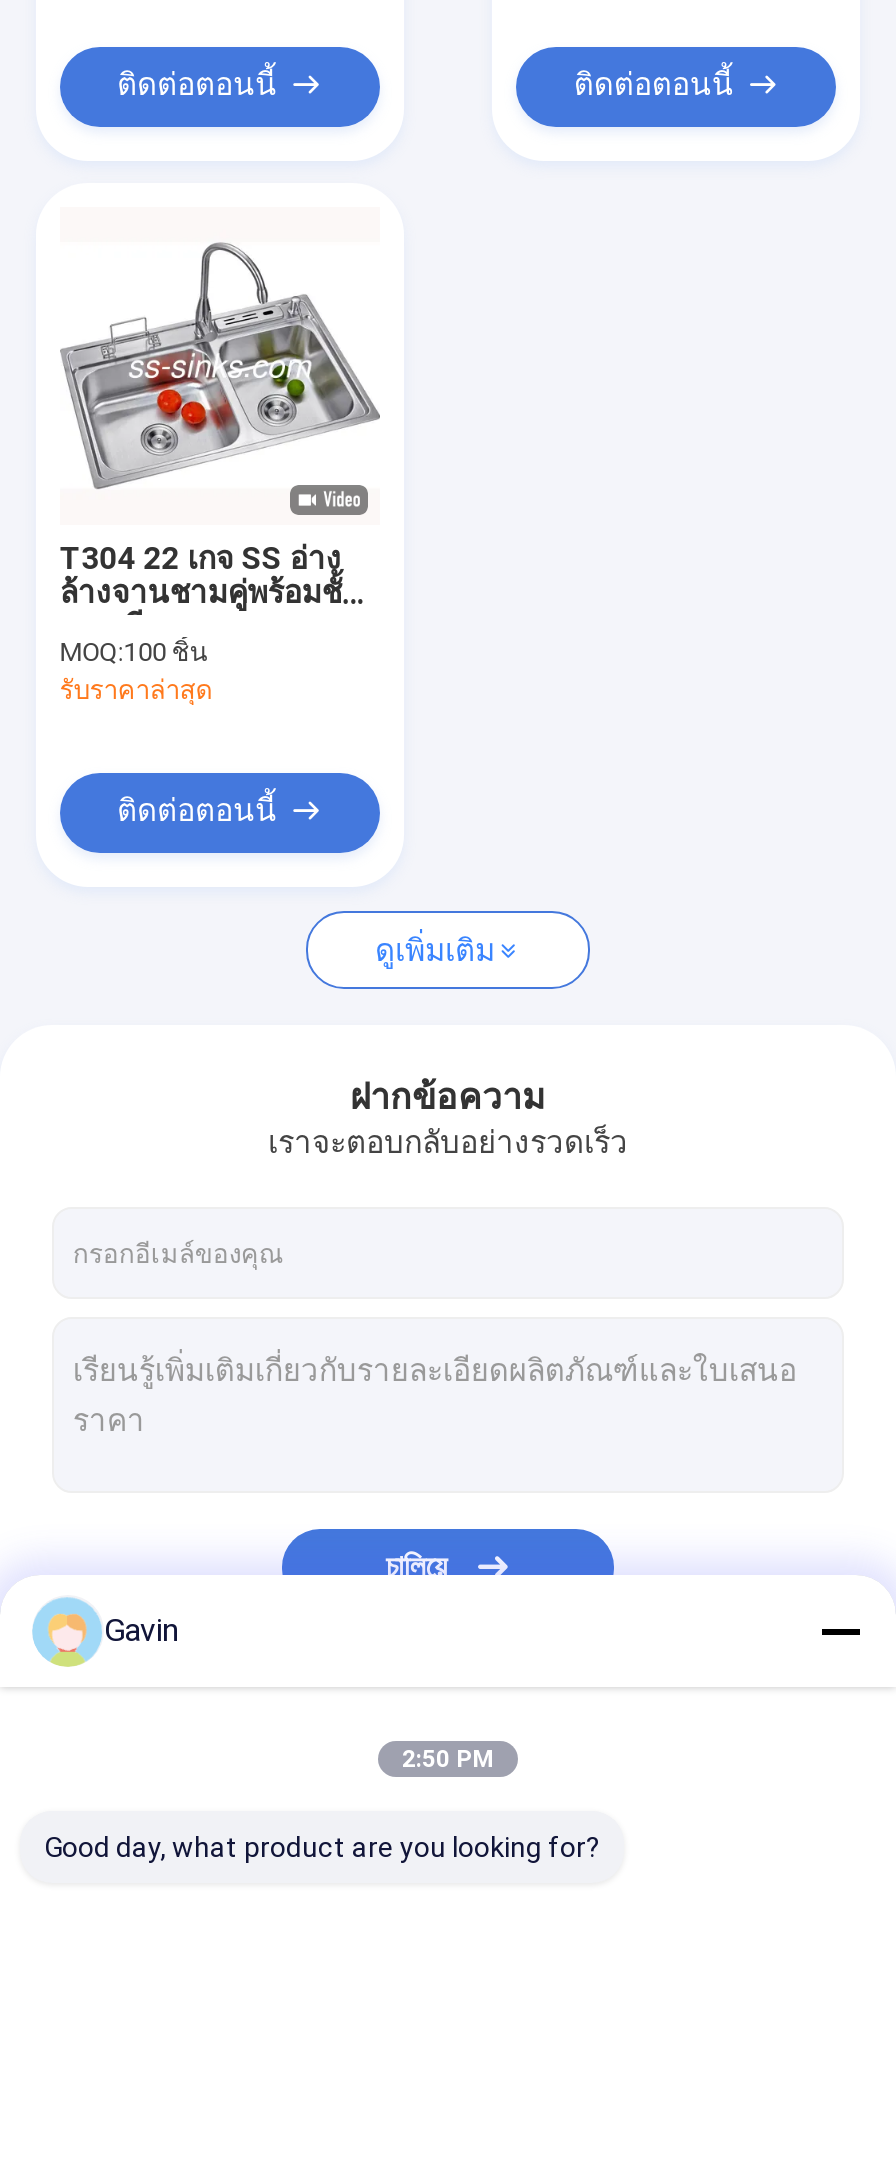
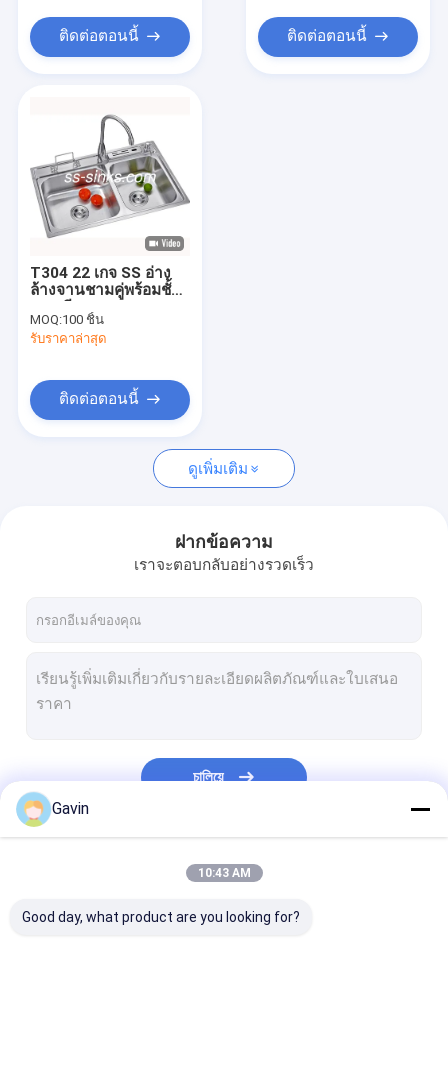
- 2:50 PM
+ 10:43 AM
